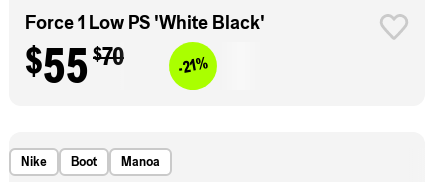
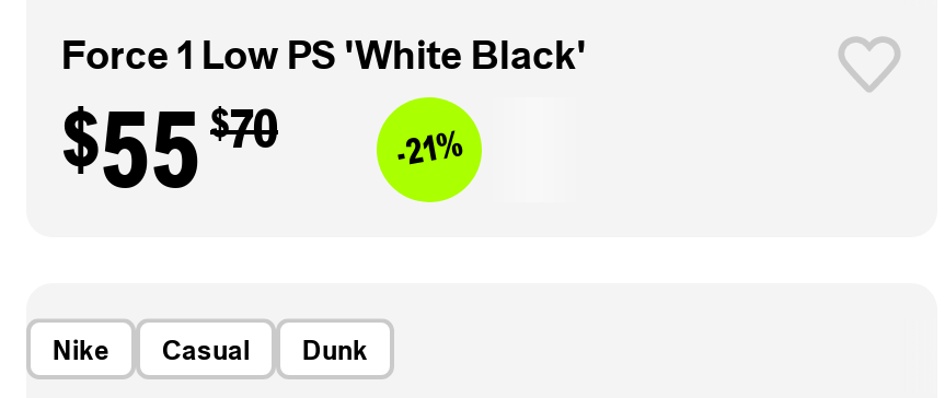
- Boot
- Manoa
+ Casual
+ Dunk
